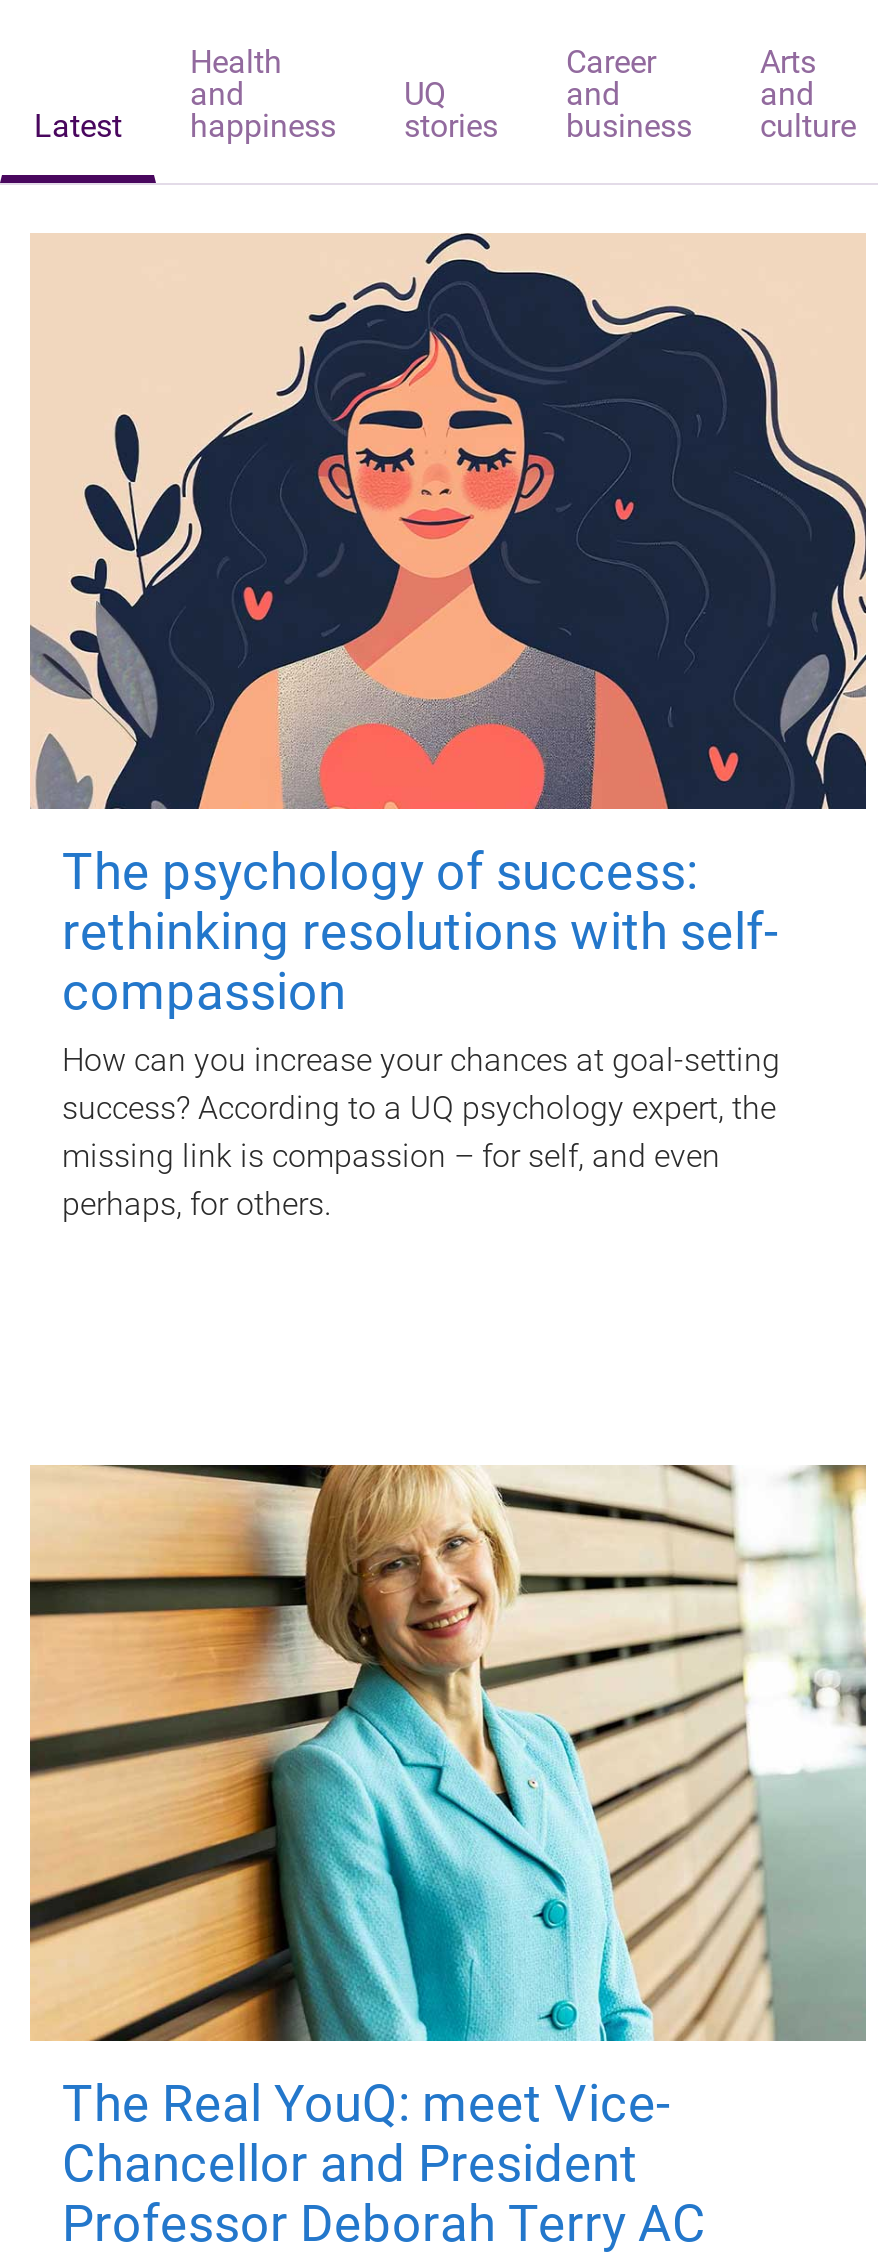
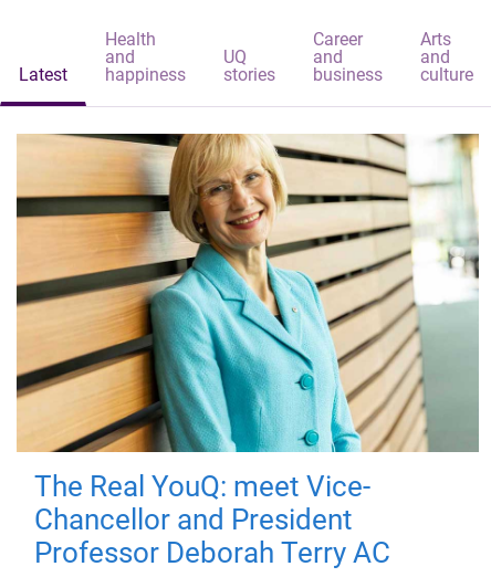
- [image]
- The psychology of success:
- rethinking resolutions with self-
- compassion
- How can you increase your chances at goal-setting
- success? According to a UQ psychology expert, the
- missing link is compassion – for self, and even
- perhaps, for others.
